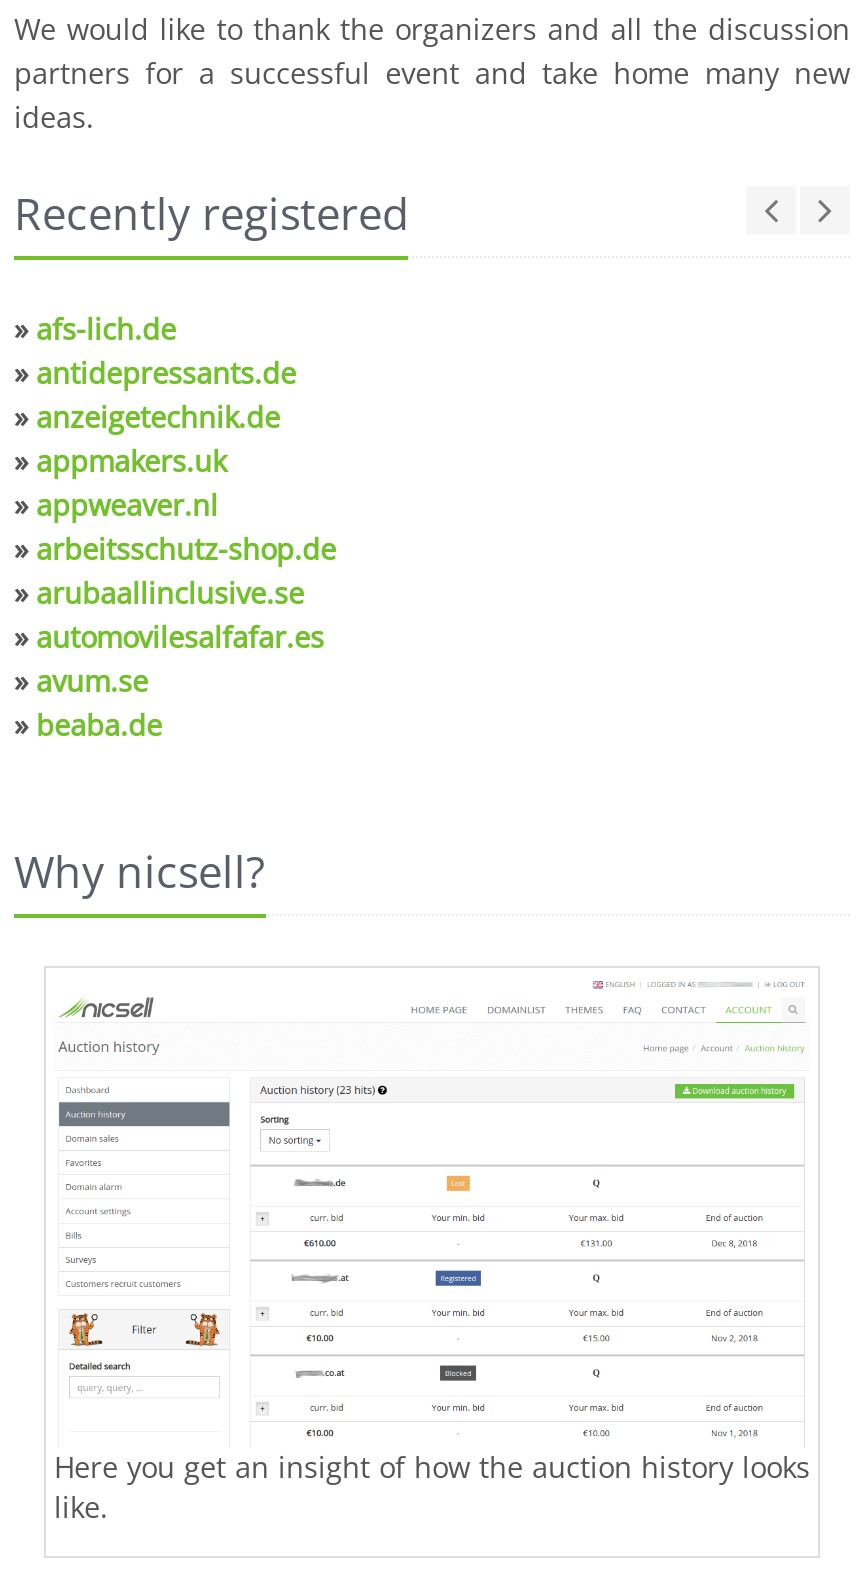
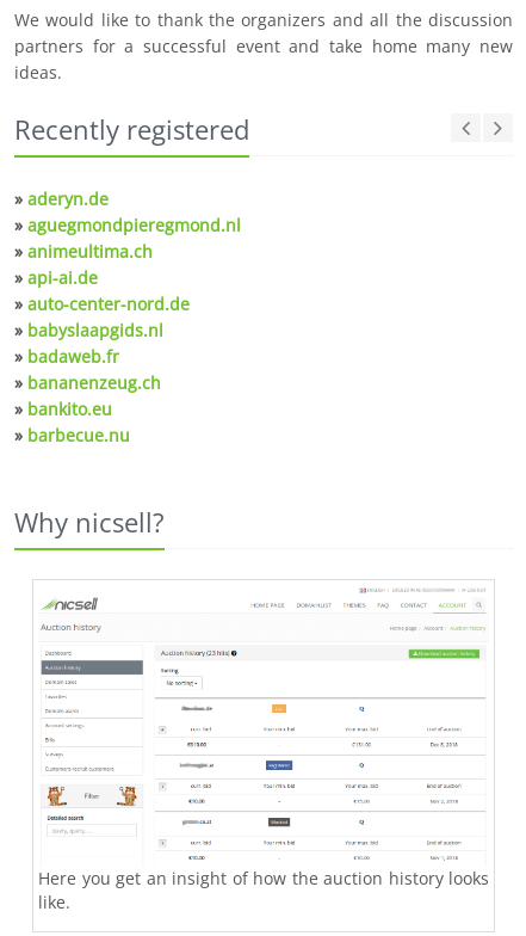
- » afs-lich.de
- » antidepressants.de
- » anzeigetechnik.de
- » appmakers.uk
- » appweaver.nl
- » arbeitsschutz-shop.de
- » arubaallinclusive.se
- » automovilesalfafar.es
- » avum.se
- » beaba.de
+ » aderyn.de
+ » aguegmondpieregmond.nl
+ » animeultima.ch
+ » api-ai.de
+ » auto-center-nord.de
+ » babyslaapgids.nl
+ » badaweb.fr
+ » bananenzeug.ch
+ » bankito.eu
+ » barbecue.nu
